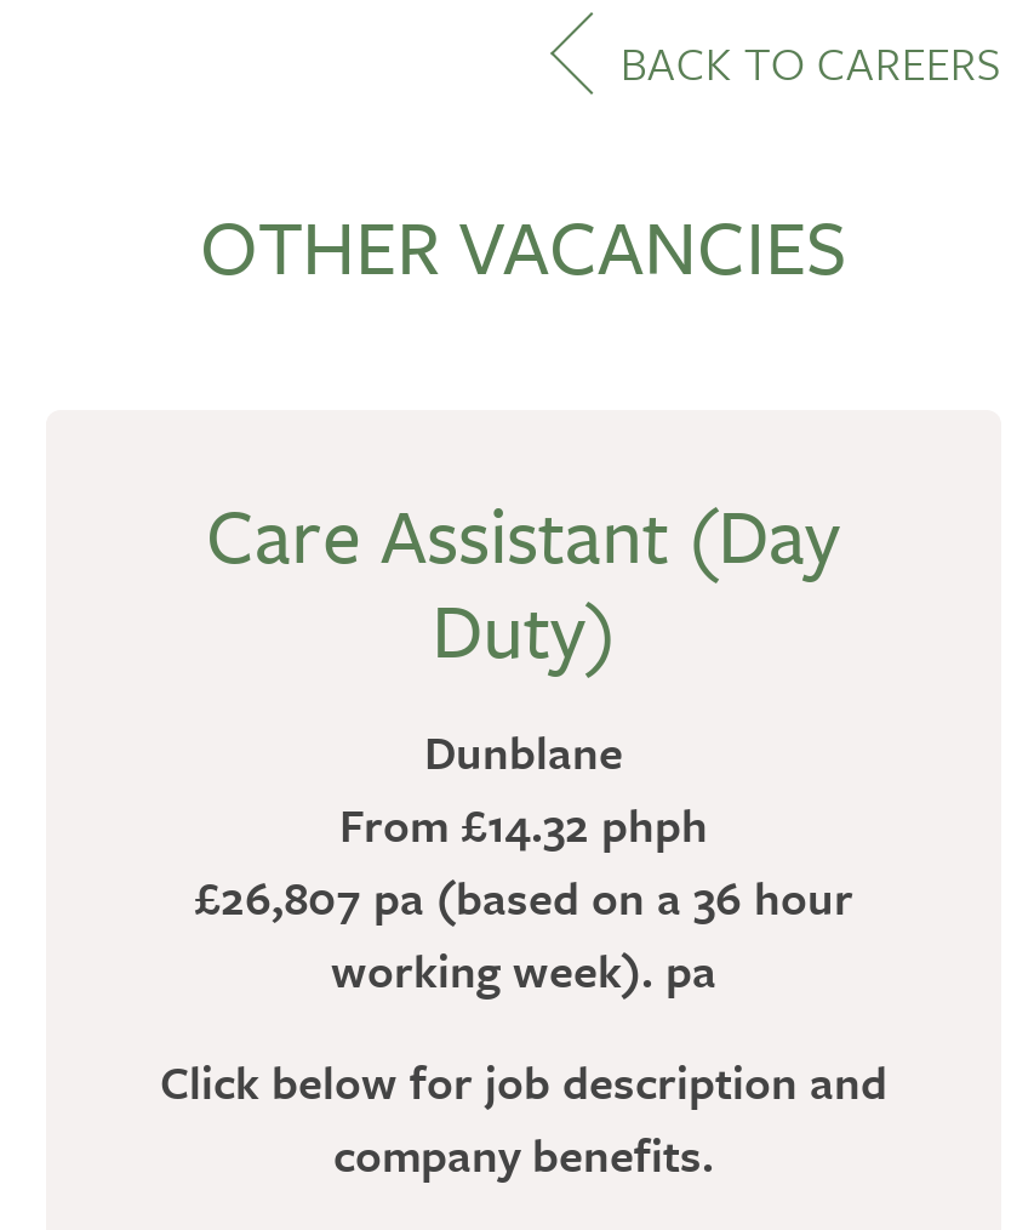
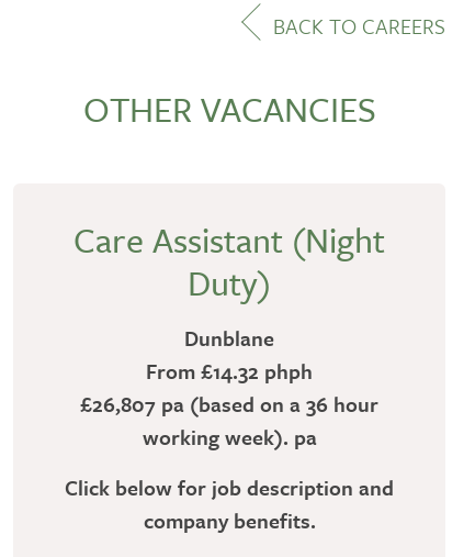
- Care Assistant (Day
+ Care Assistant (Night
